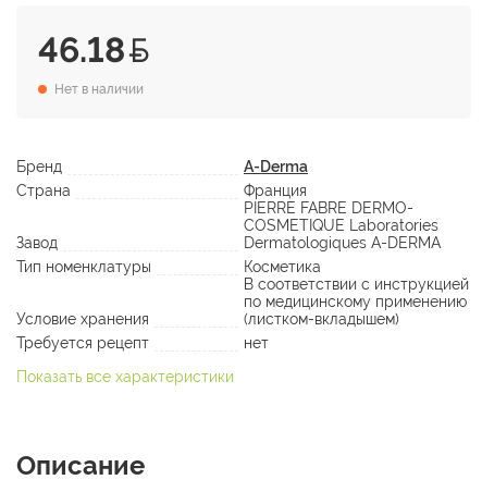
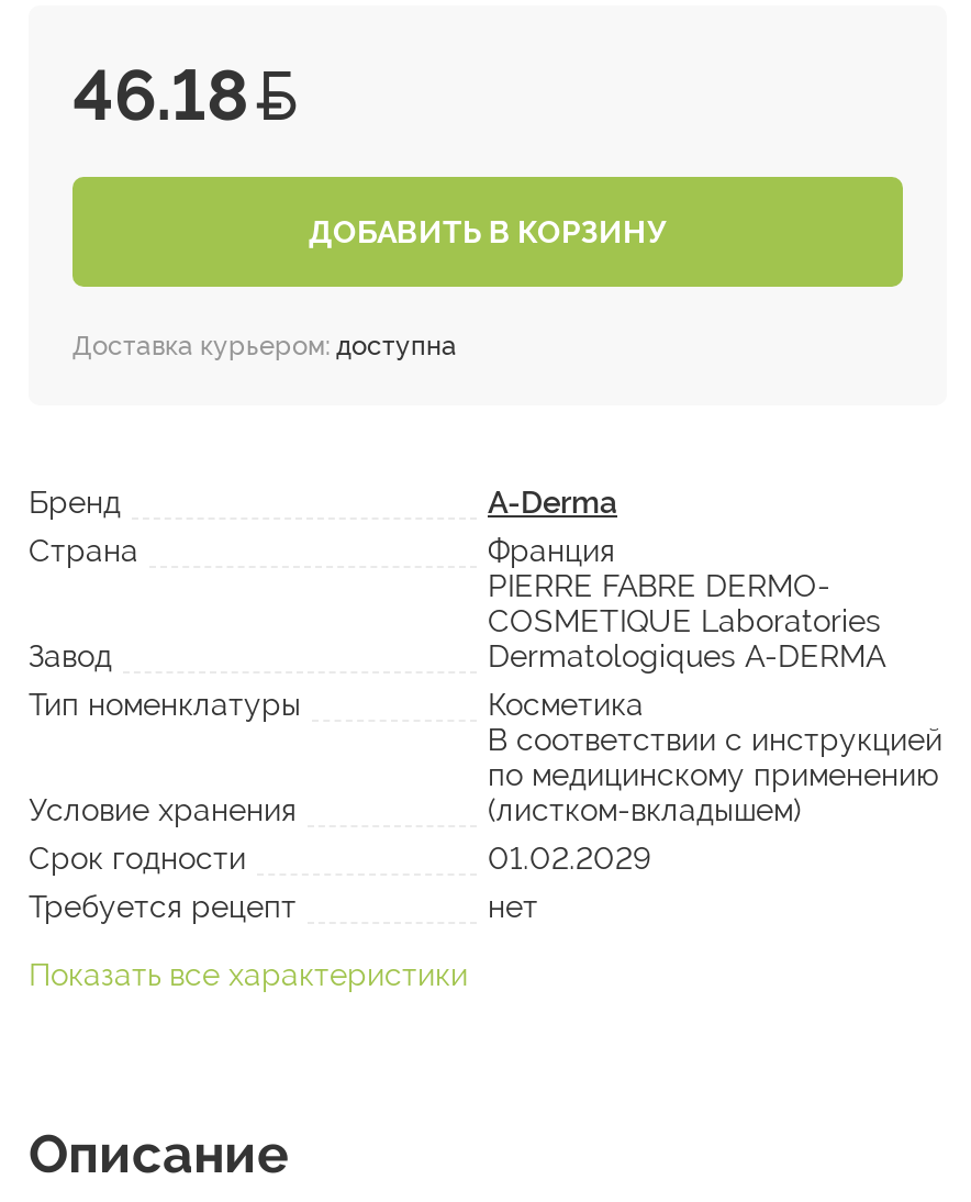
- Нет в наличии
+ ДОБАВИТЬ В КОРЗИНУ
+ Доставка курьером: доступна

+ Срок годности
+ 01.02.2029
